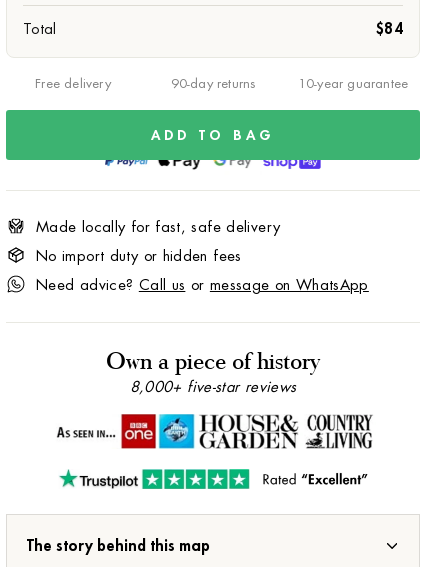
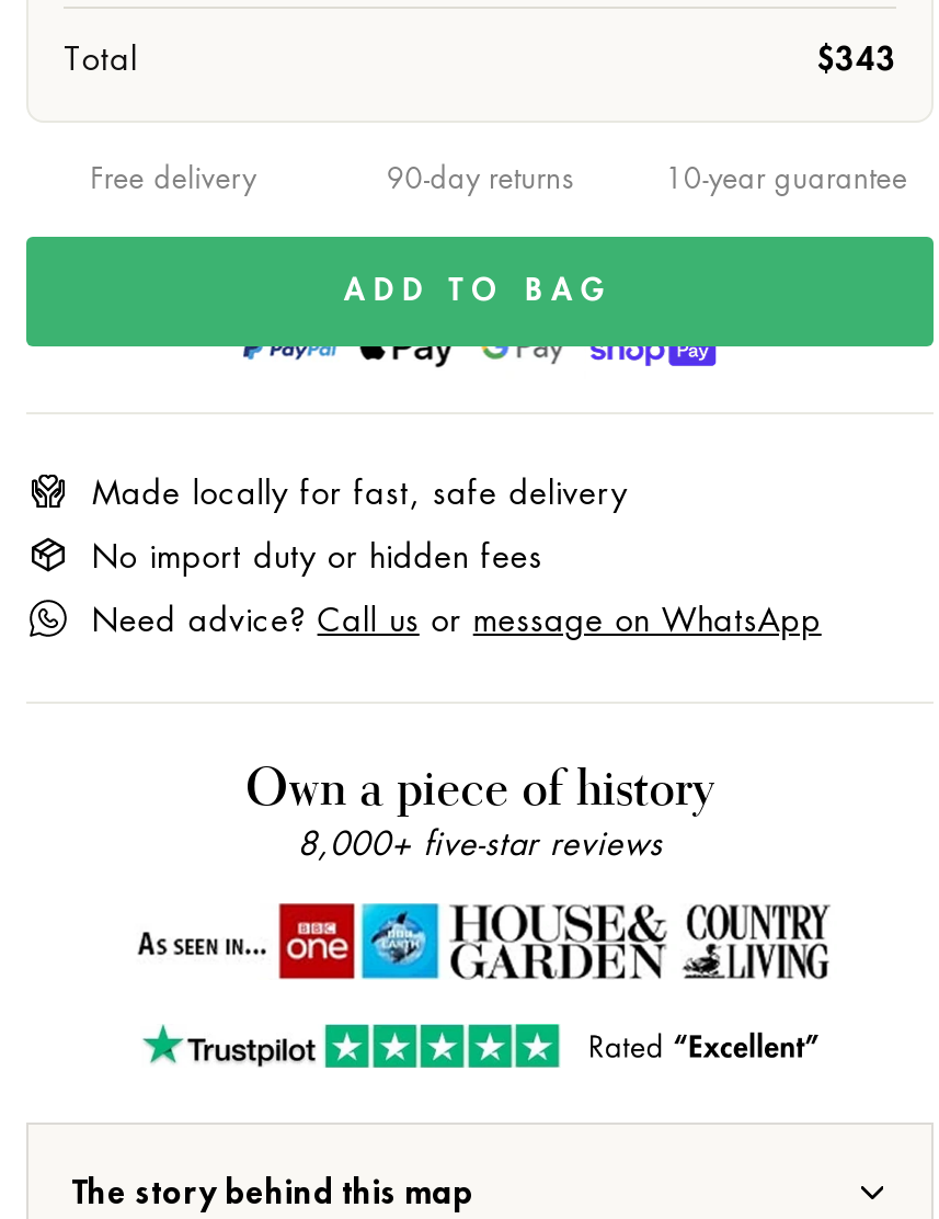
- $84
+ $343
